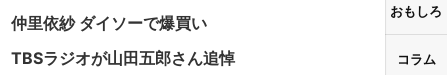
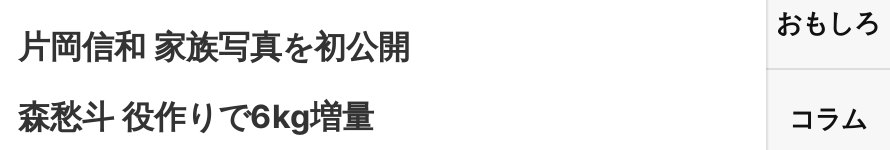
- 仲里依紗 ダイソーで爆買い
+ 片岡信和 家族写真を初公開

- TBSラジオが山田五郎さん追悼
+ 森愁斗 役作りで6kg増量
